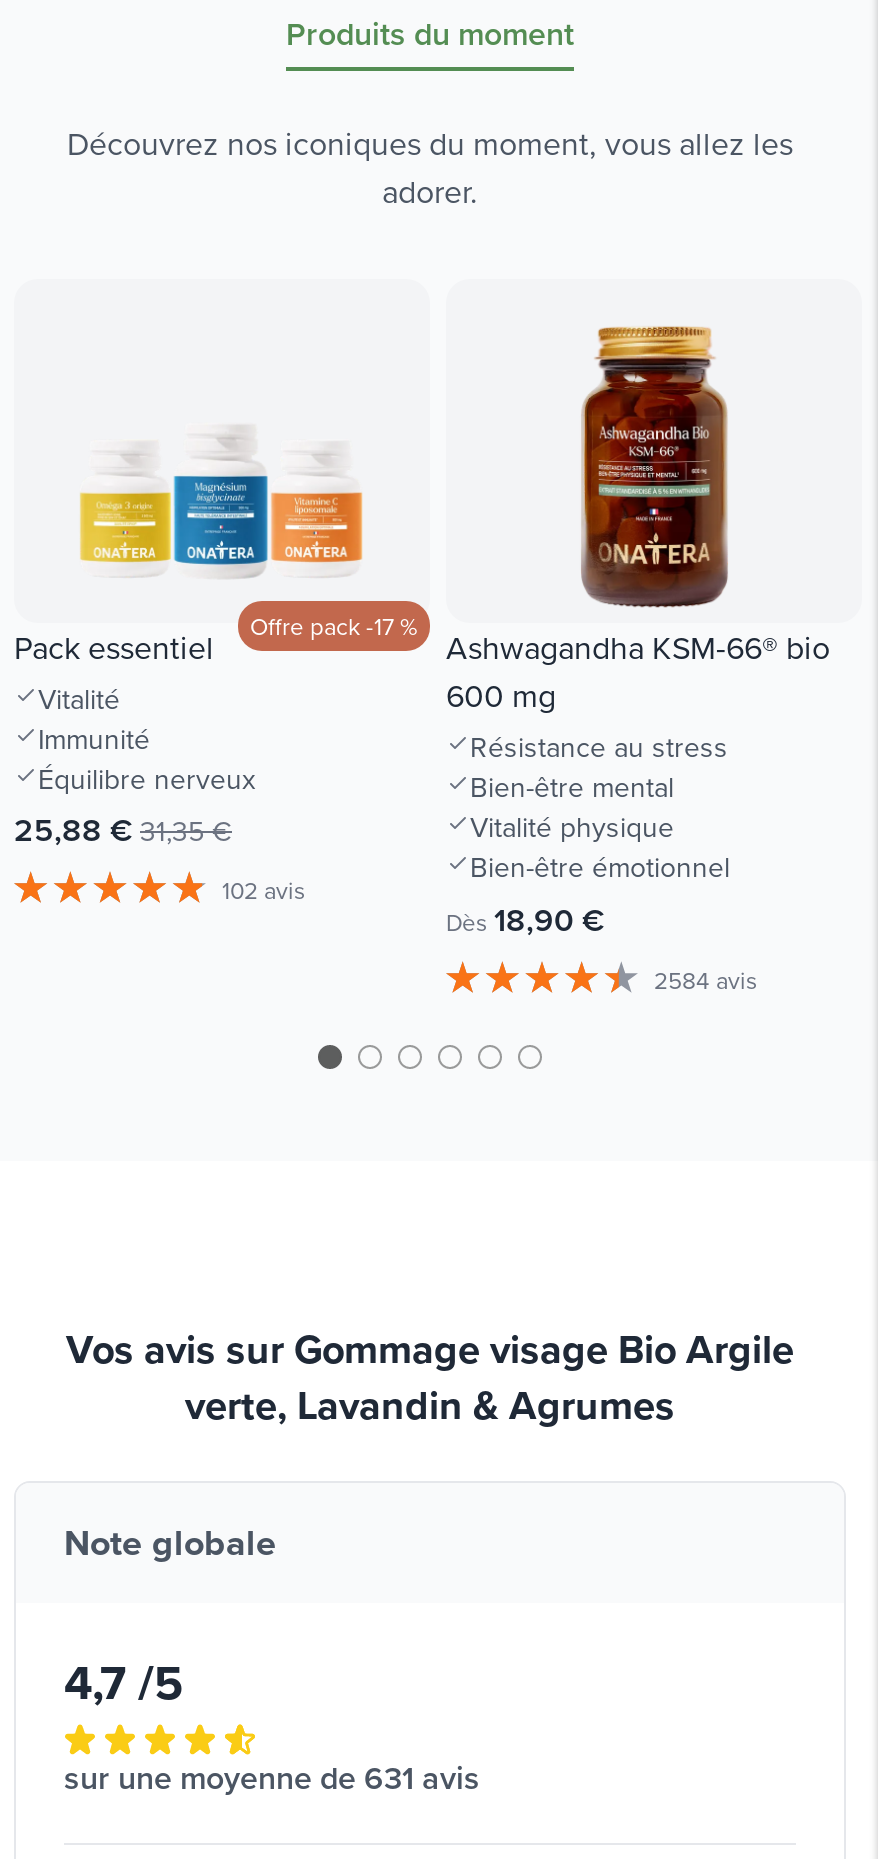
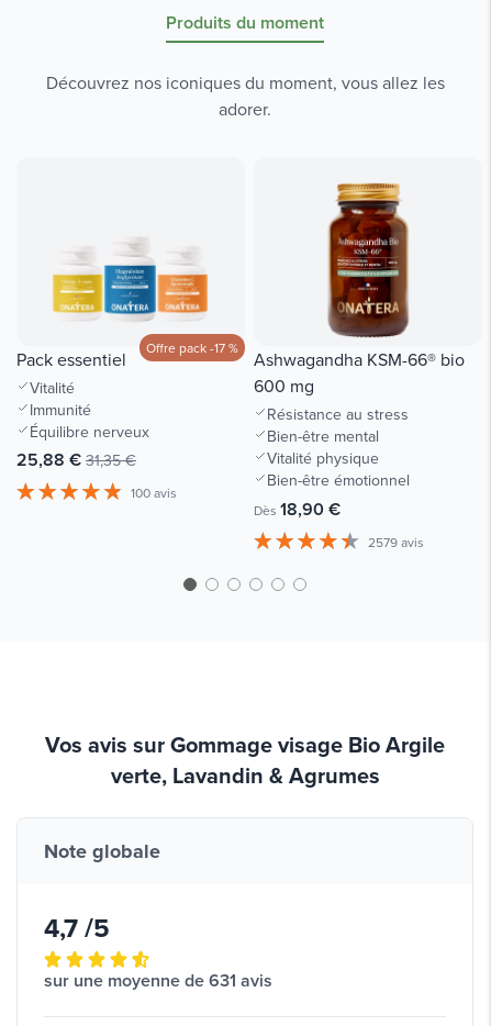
- 102 avis
+ 100 avis

- 2584 avis
+ 2579 avis
